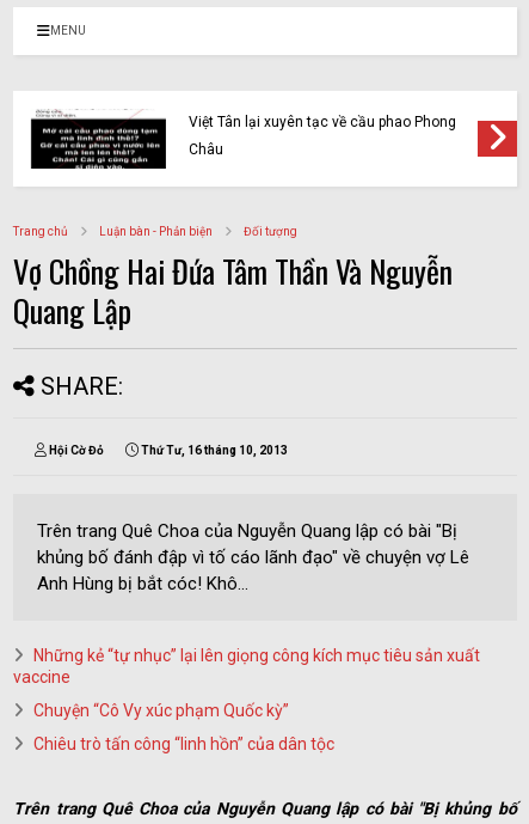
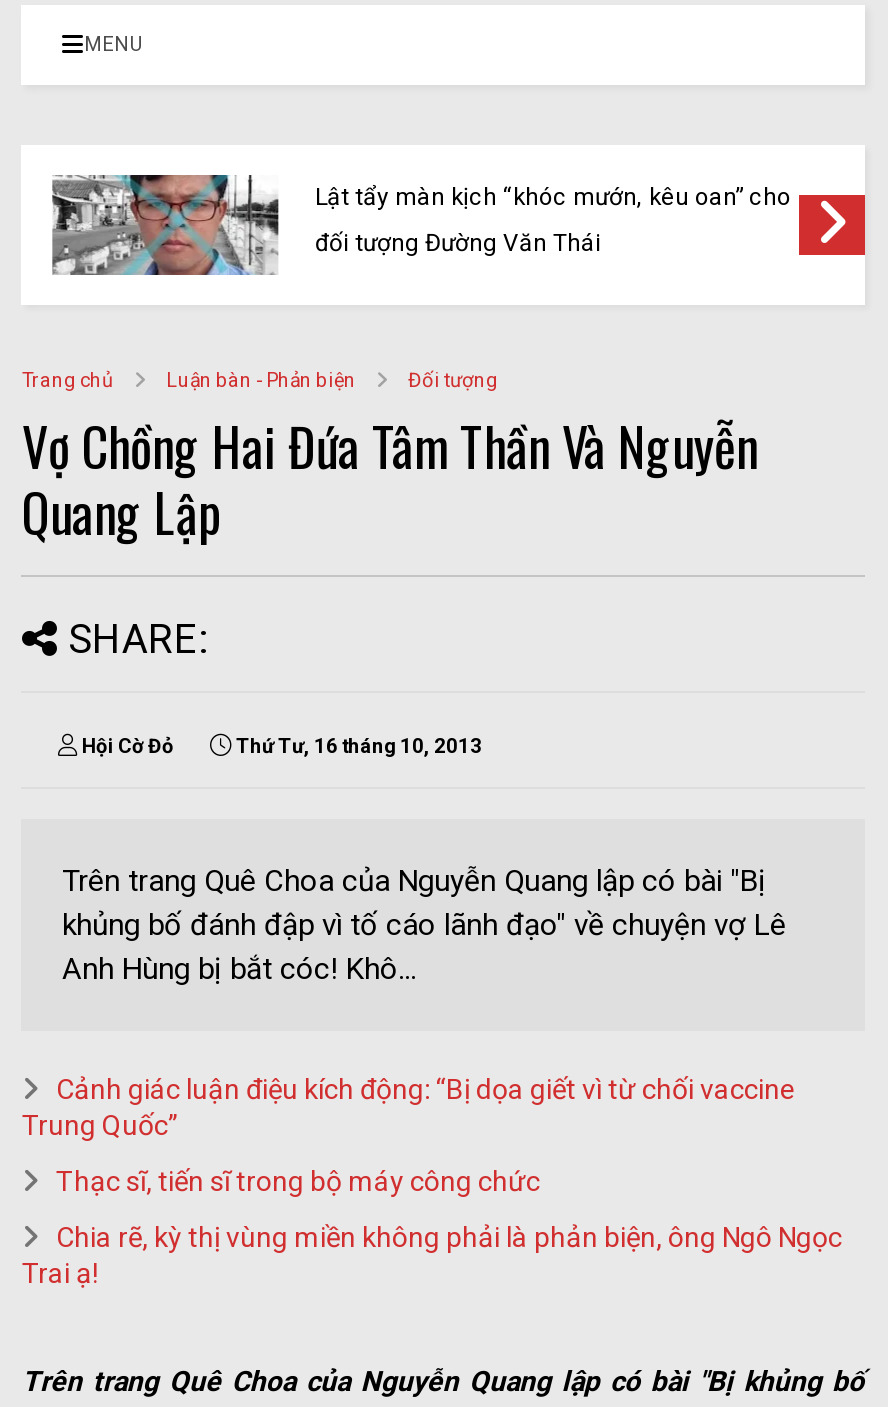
- [image]
- Việt Tân lại xuyên tạc về cầu phao Phong
+ [image]
+ Lật tẩy màn kịch “khóc mướn, kêu oan” cho

- Châu
+ đối tượng Đường Văn Thái

- Những kẻ “tự nhục” lại lên giọng công kích mục tiêu sản xuất
- vaccine
+ Cảnh giác luận điệu kích động: “Bị dọa giết vì từ chối vaccine
+ Trung Quốc”

- Chuyện “Cô Vy xúc phạm Quốc kỳ”
+ Thạc sĩ, tiến sĩ trong bộ máy công chức

- Chiêu trò tấn công “linh hồn” của dân tộc
+ Chia rẽ, kỳ thị vùng miền không phải là phản biện, ông Ngô Ngọc
+ Trai ạ!
